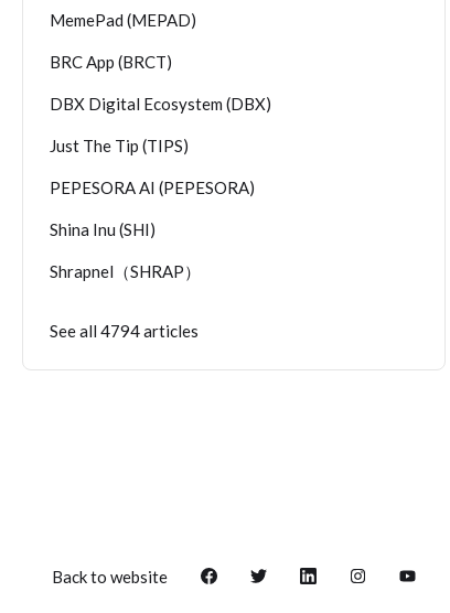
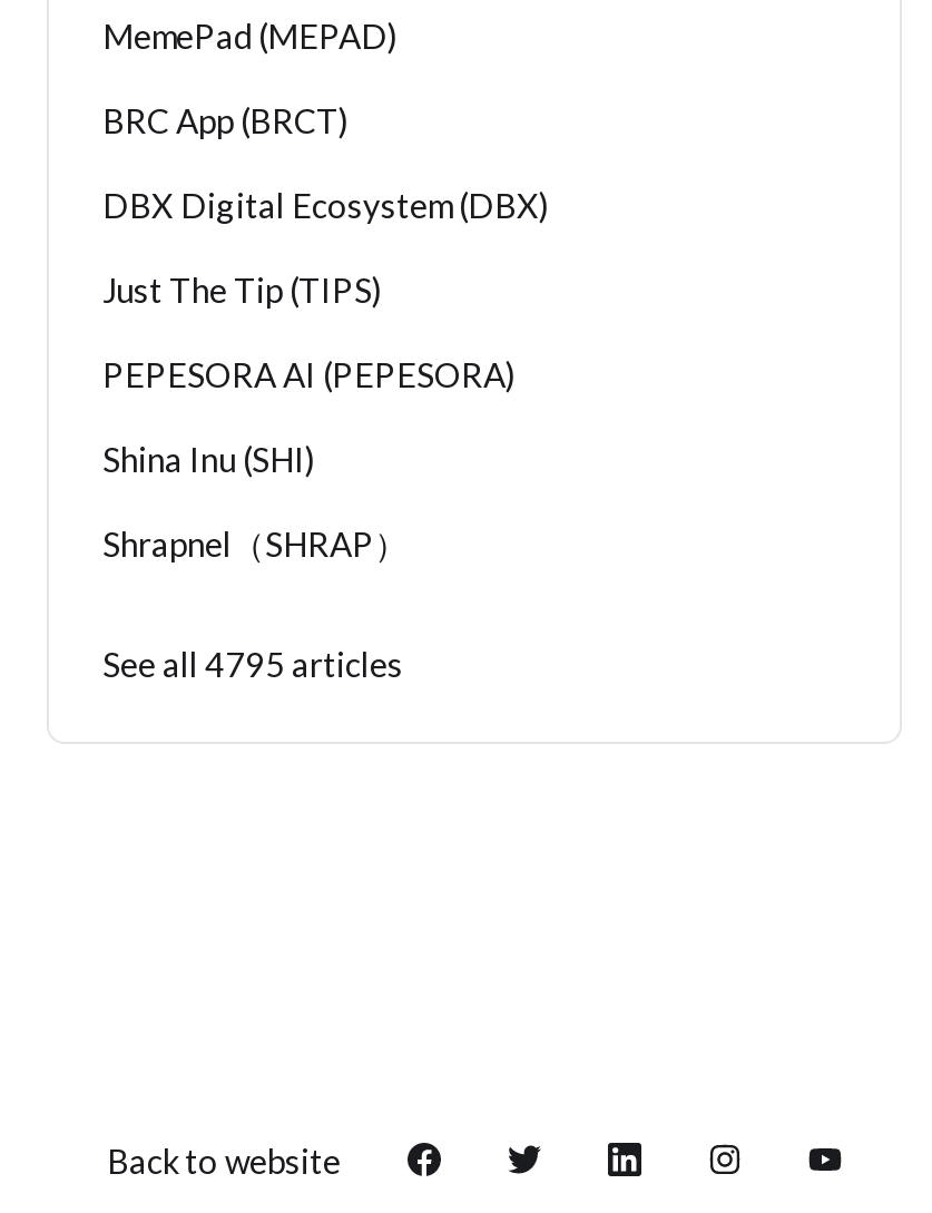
- See all 4794 articles
+ See all 4795 articles
